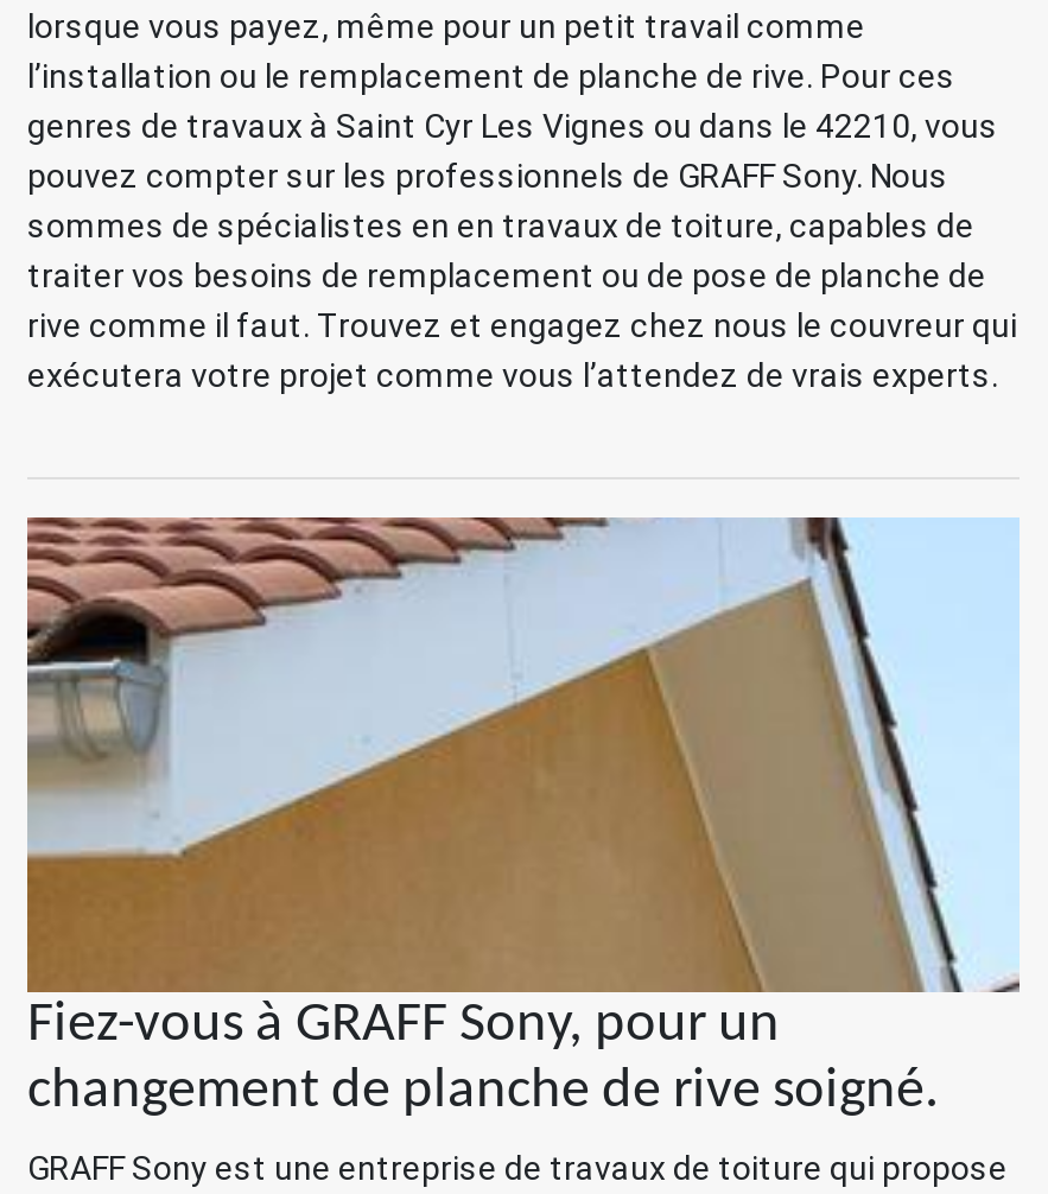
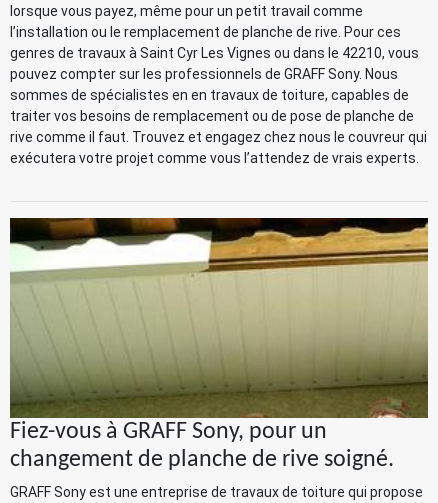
- [image]
+ [image]
